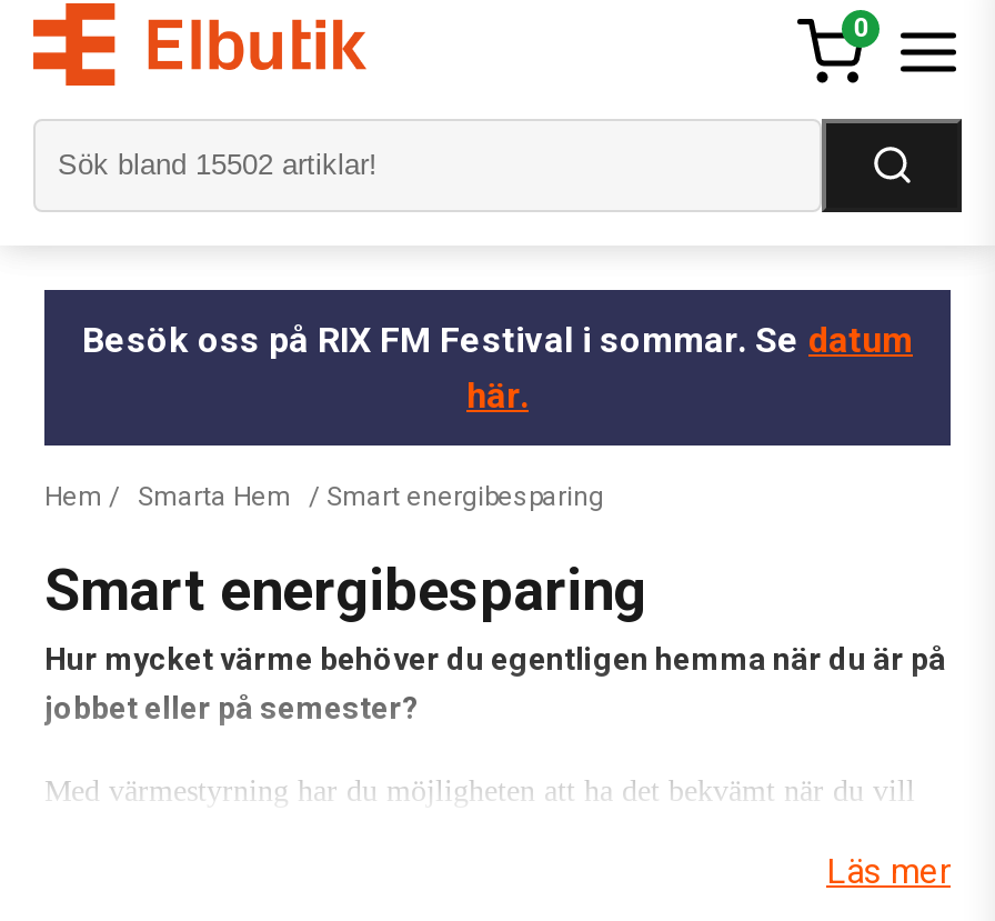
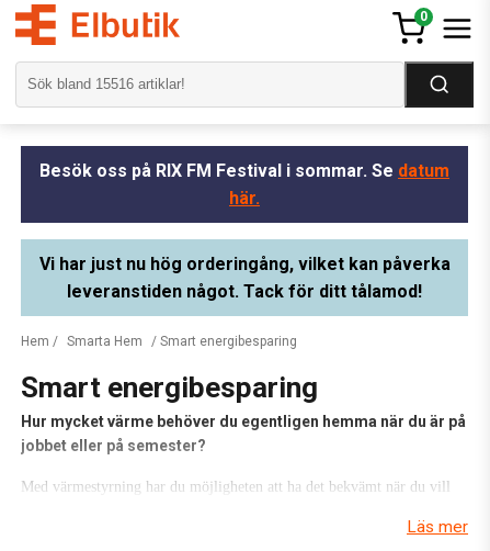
+ [image]
+ Vi har just nu hög orderingång, vilket kan påverka
+ leveranstiden något. Tack för ditt tålamod!
